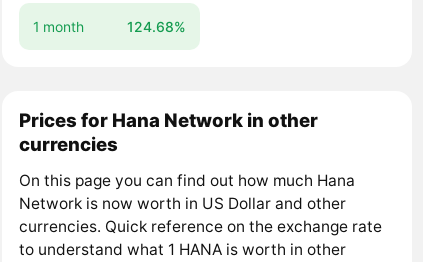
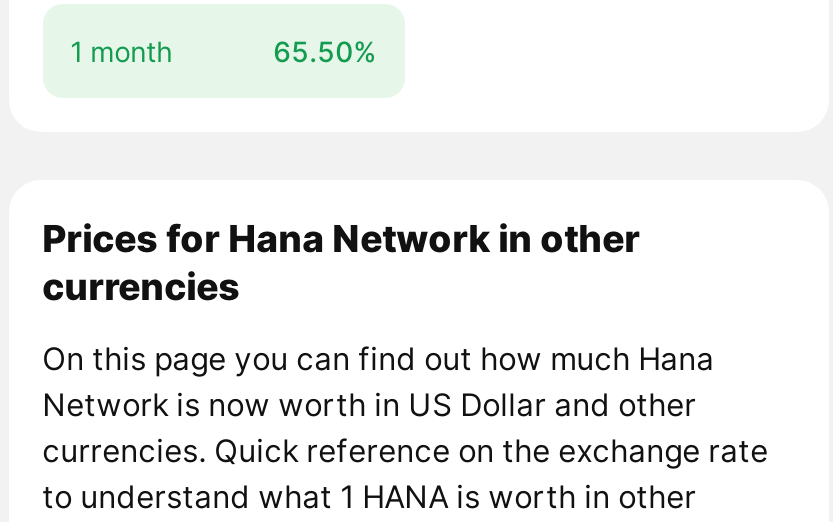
- 124.68%
+ 65.50%
